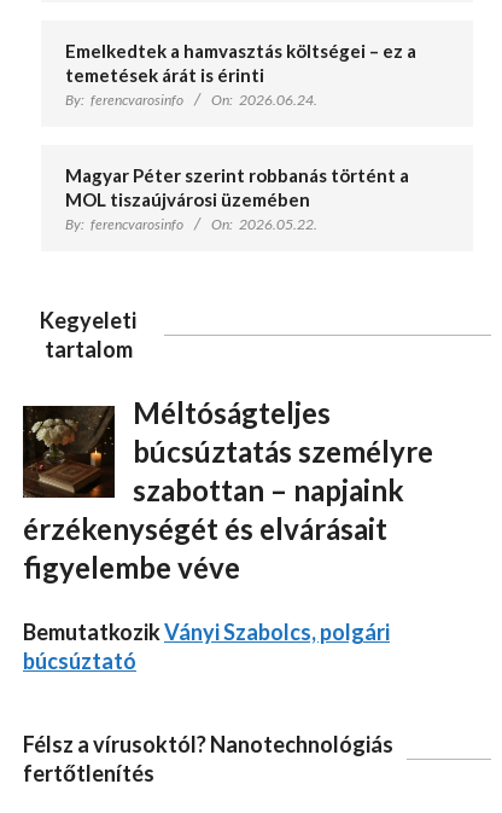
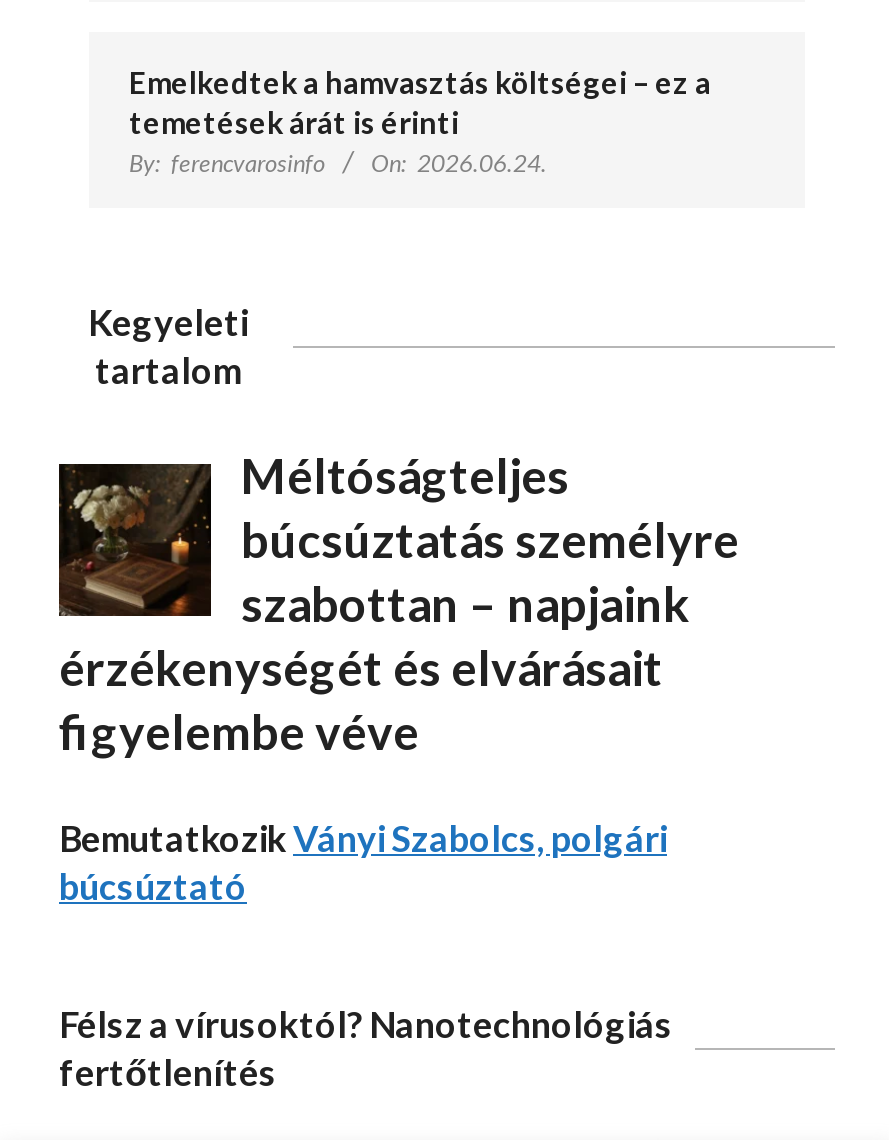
- Magyar Péter szerint robbanás történt a
- MOL tiszaújvárosi üzemében
- By: ferencvarosinfo
- On: 2026.05.22.
